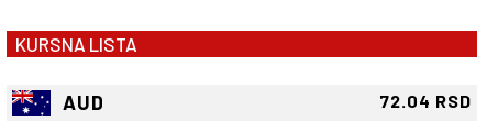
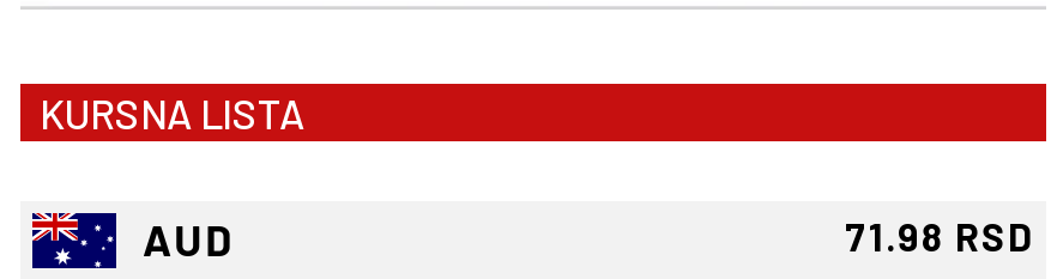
- 72.04 RSD
+ 71.98 RSD
